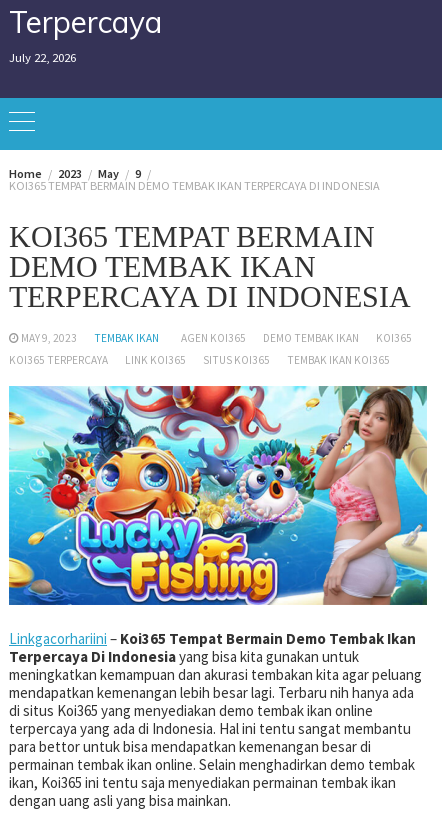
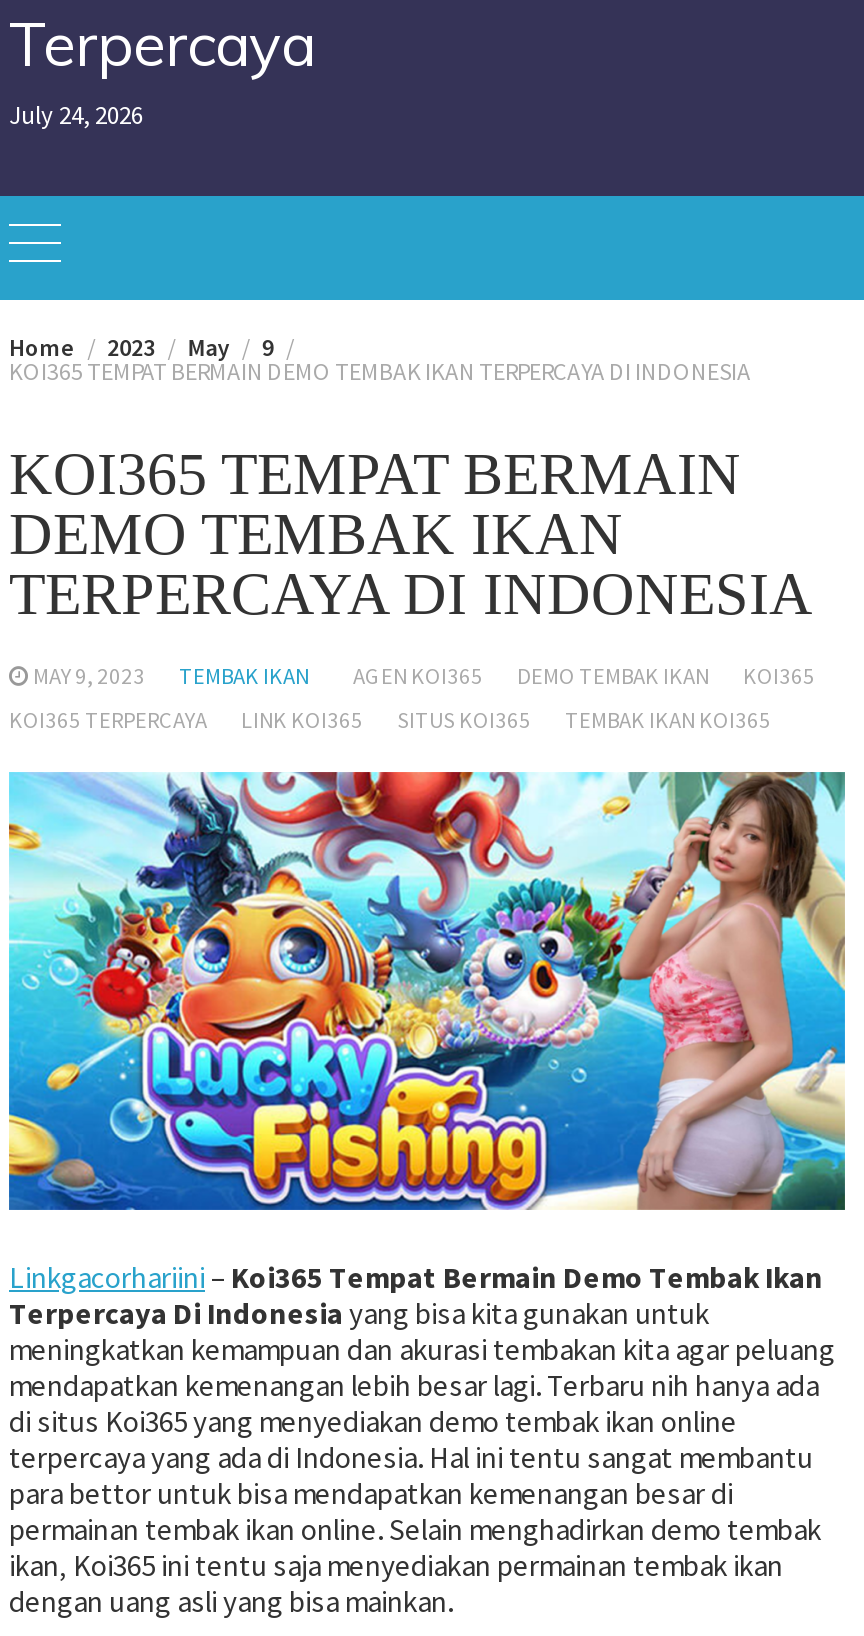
- July 22, 2026
+ July 24, 2026
